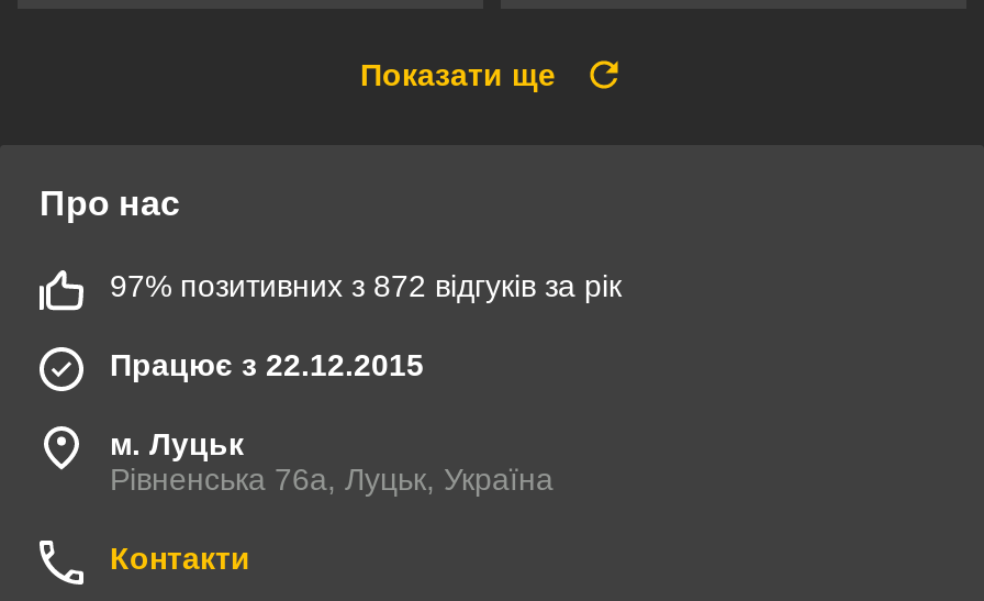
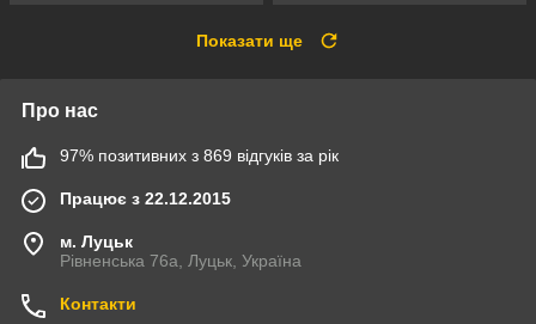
- 97% позитивних з 872 відгуків за рік
+ 97% позитивних з 869 відгуків за рік
